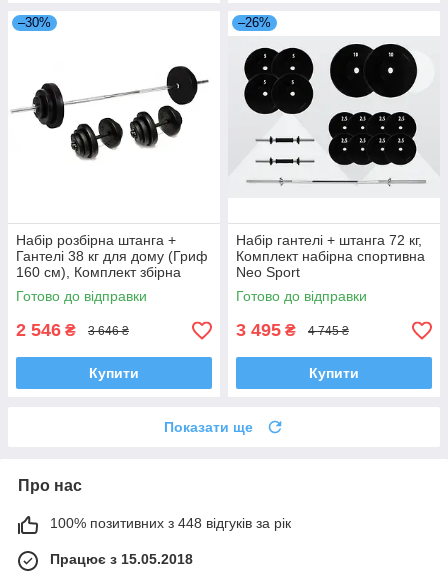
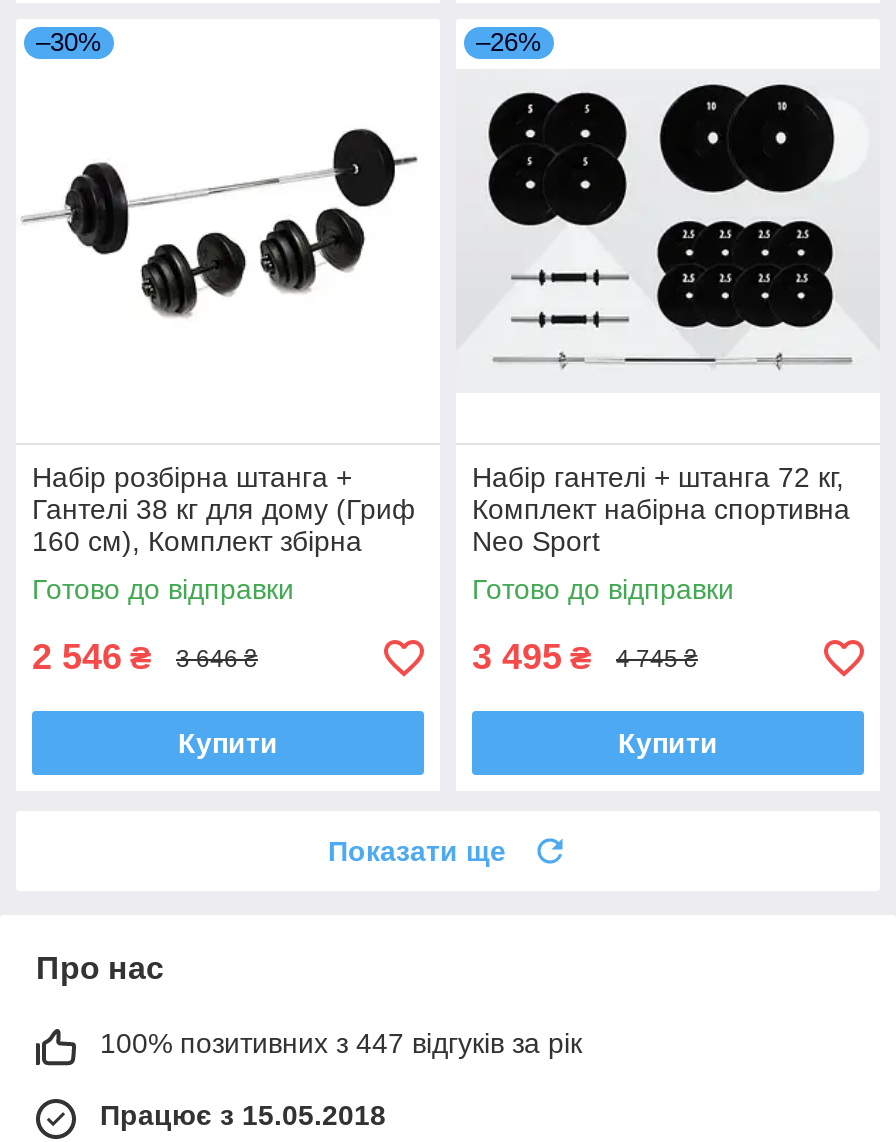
- 100% позитивних з 448 відгуків за рік
+ 100% позитивних з 447 відгуків за рік
